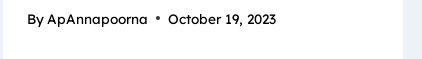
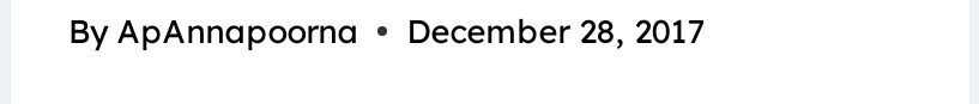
- By ApAnnapoorna October 19, 2023
+ By ApAnnapoorna December 28, 2017
